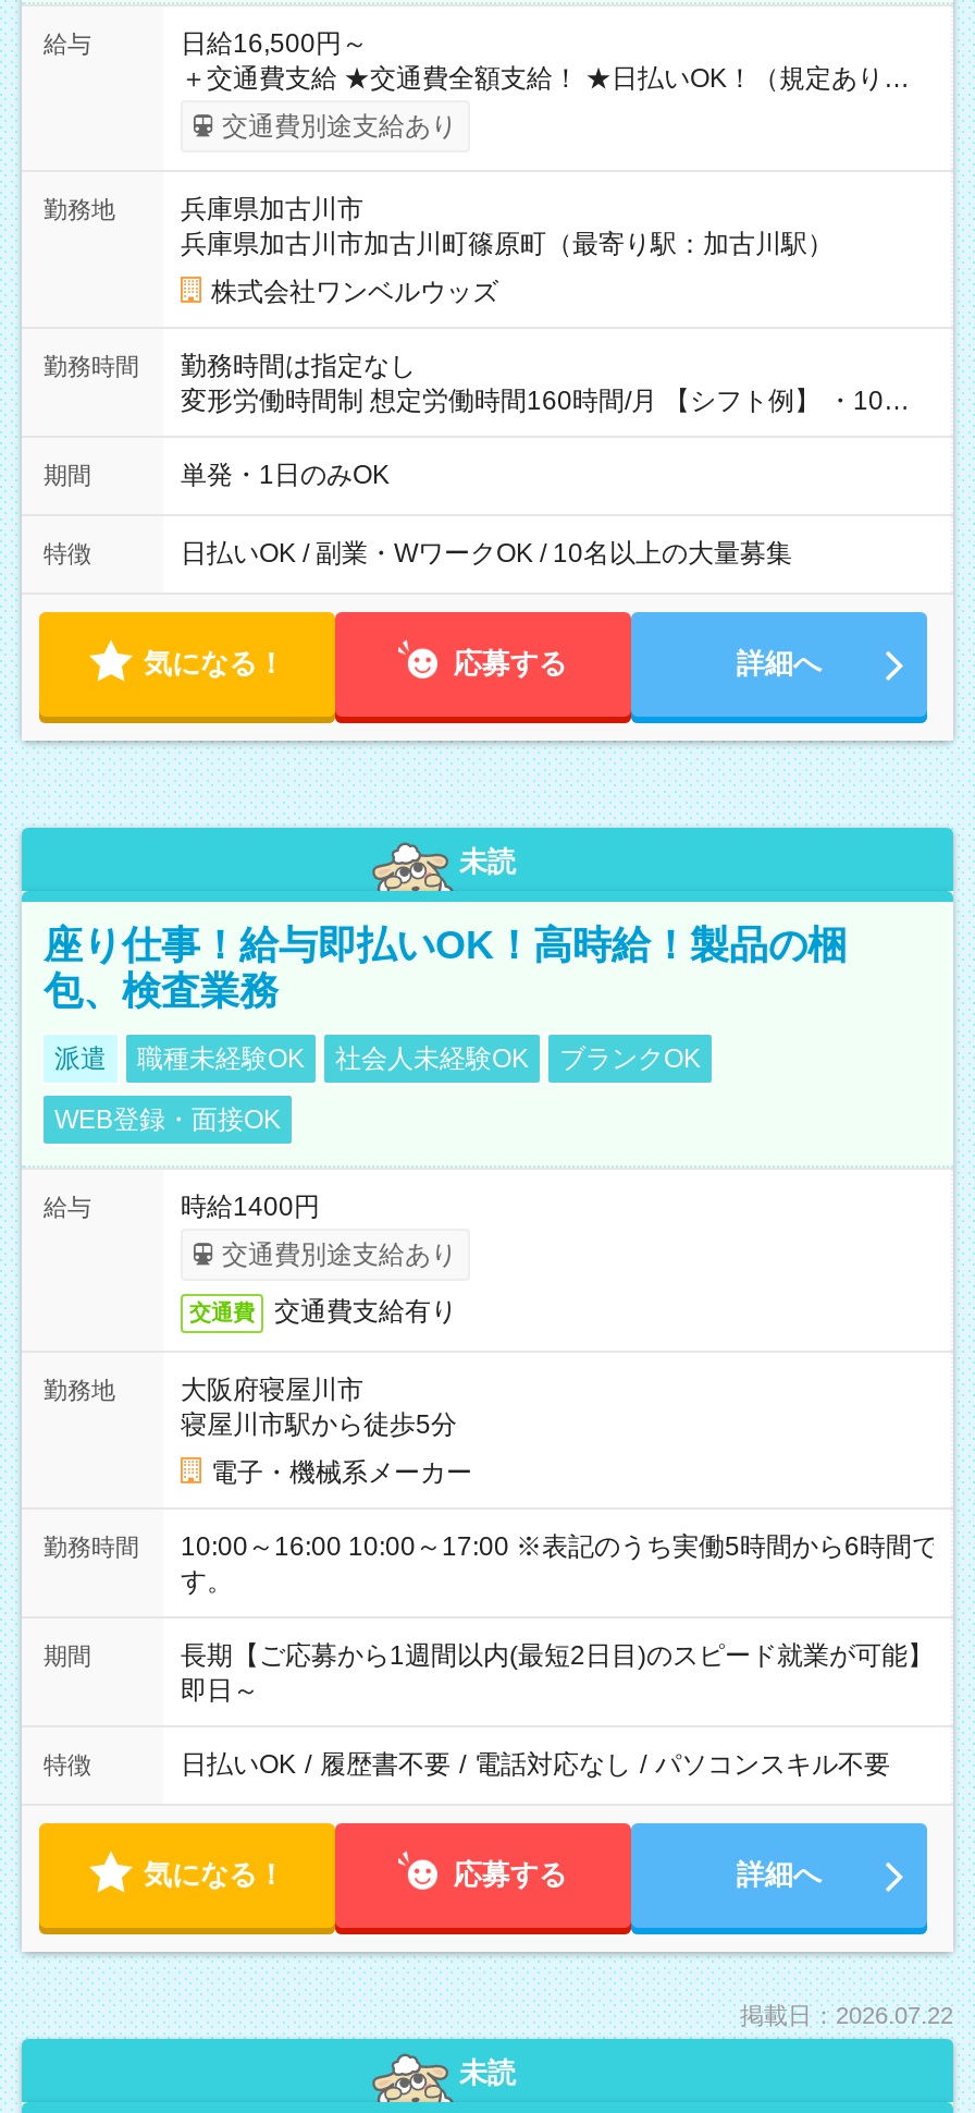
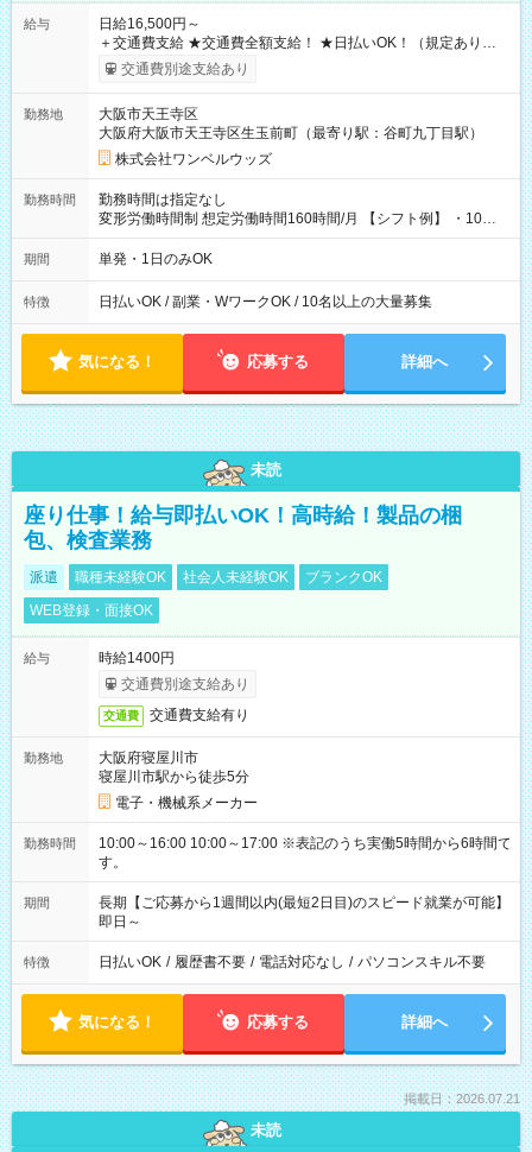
- 兵庫県加古川市
- 兵庫県加古川市加古川町篠原町（最寄り駅：加古川駅）
+ 大阪市天王寺区
+ 大阪府大阪市天王寺区生玉前町（最寄り駅：谷町九丁目駅）

- 掲載日：2026.07.22
+ 掲載日：2026.07.21
